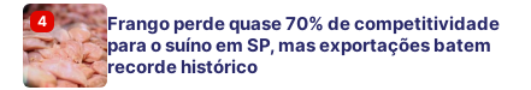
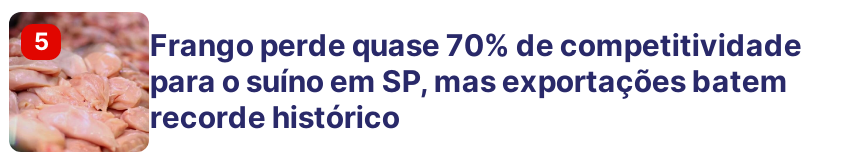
- 4
+ 5
